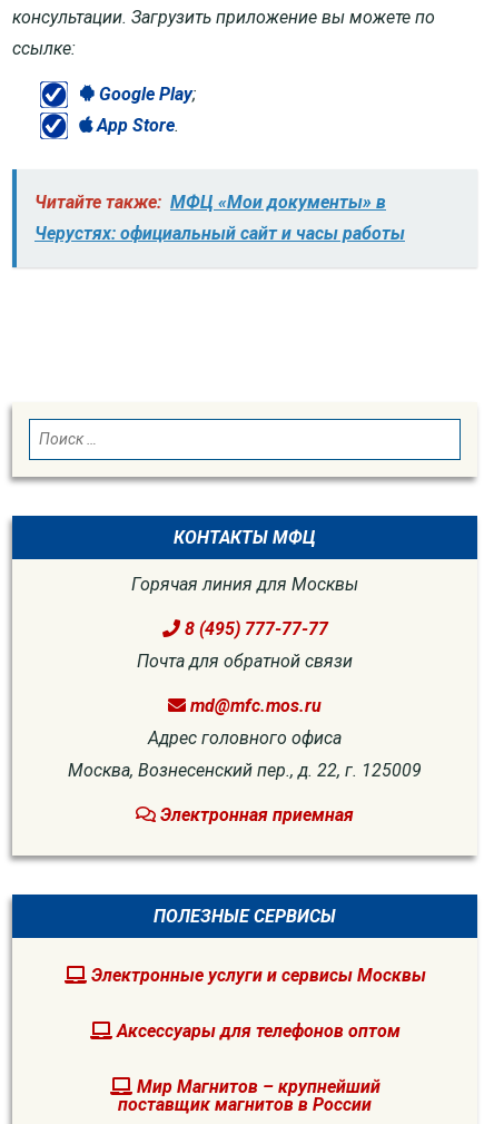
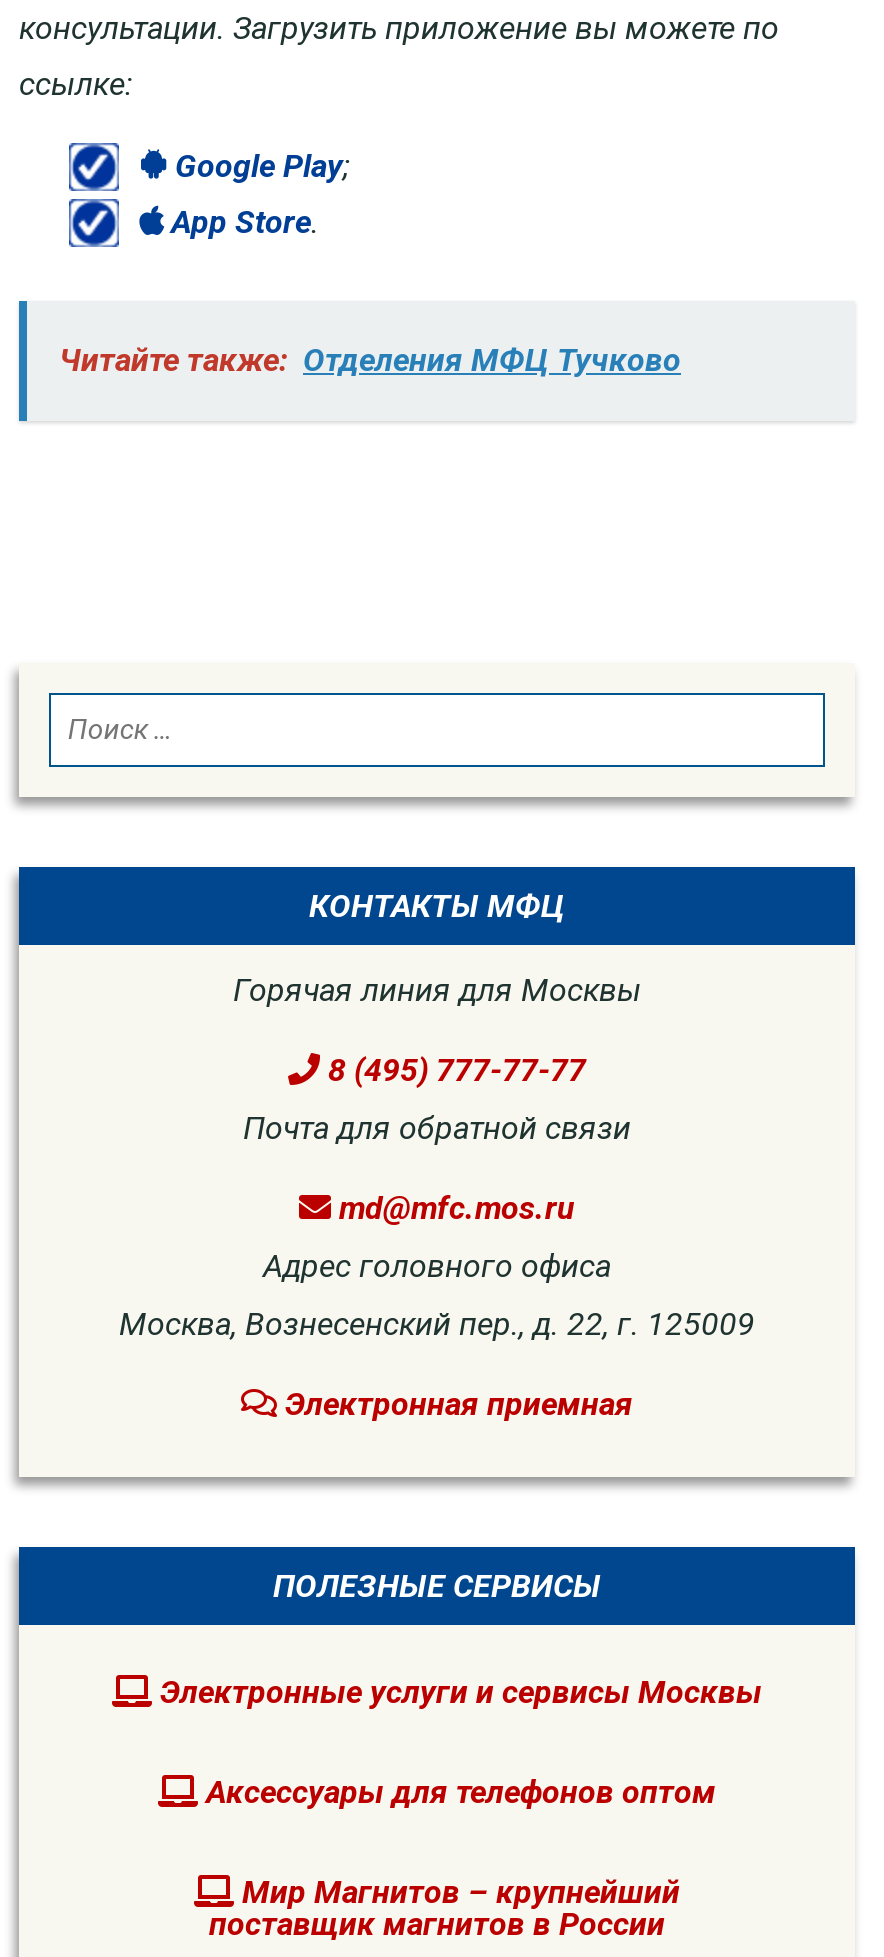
- Читайте также: МФЦ «Мои документы» в
- Черустях: официальный сайт и часы работы
+ Читайте также: Отделения МФЦ Тучково
